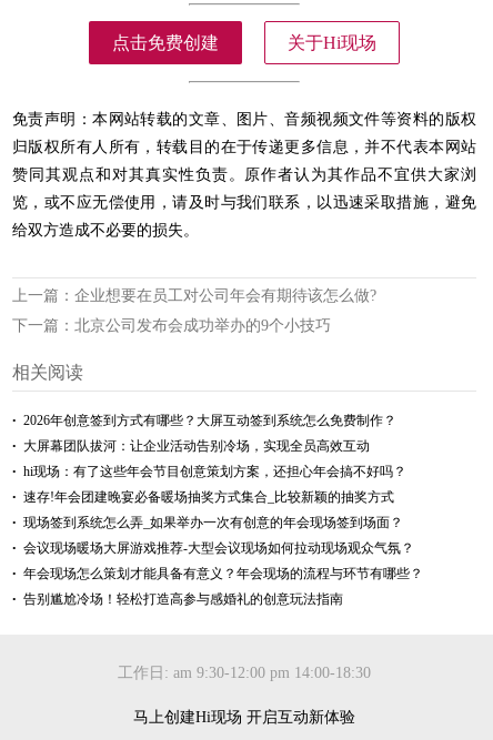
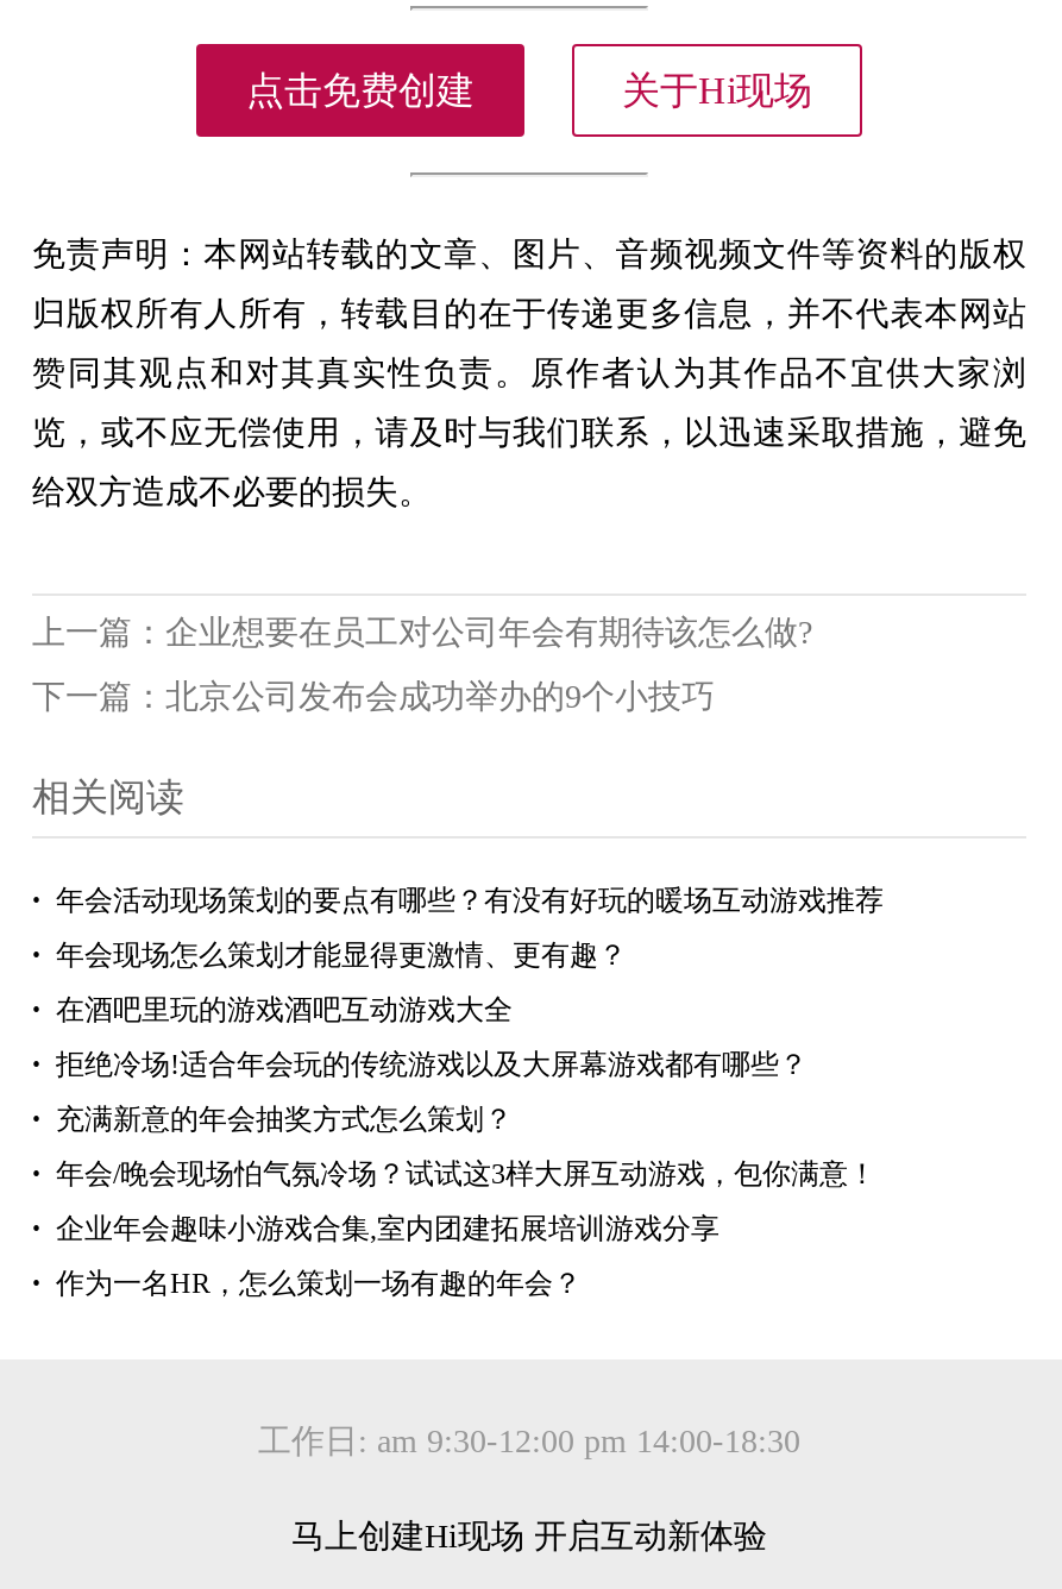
- 2026年创意签到方式有哪些？大屏互动签到系统怎么免费制作？
+ 年会活动现场策划的要点有哪些？有没有好玩的暖场互动游戏推荐

- 大屏幕团队拔河：让企业活动告别冷场，实现全员高效互动
+ 年会现场怎么策划才能显得更激情、更有趣？

- hi现场：有了这些年会节目创意策划方案，还担心年会搞不好吗？
+ 在酒吧里玩的游戏酒吧互动游戏大全

- 速存!年会团建晚宴必备暖场抽奖方式集合_比较新颖的抽奖方式
+ 拒绝冷场!适合年会玩的传统游戏以及大屏幕游戏都有哪些？

- 现场签到系统怎么弄_如果举办一次有创意的年会现场签到场面？
+ 充满新意的年会抽奖方式怎么策划？

- 会议现场暖场大屏游戏推荐-大型会议现场如何拉动现场观众气氛？
+ 年会/晚会现场怕气氛冷场？试试这3样大屏互动游戏，包你满意！

- 年会现场怎么策划才能具备有意义？年会现场的流程与环节有哪些？
+ 企业年会趣味小游戏合集,室内团建拓展培训游戏分享

- 告别尴尬冷场！轻松打造高参与感婚礼的创意玩法指南
+ 作为一名HR，怎么策划一场有趣的年会？
